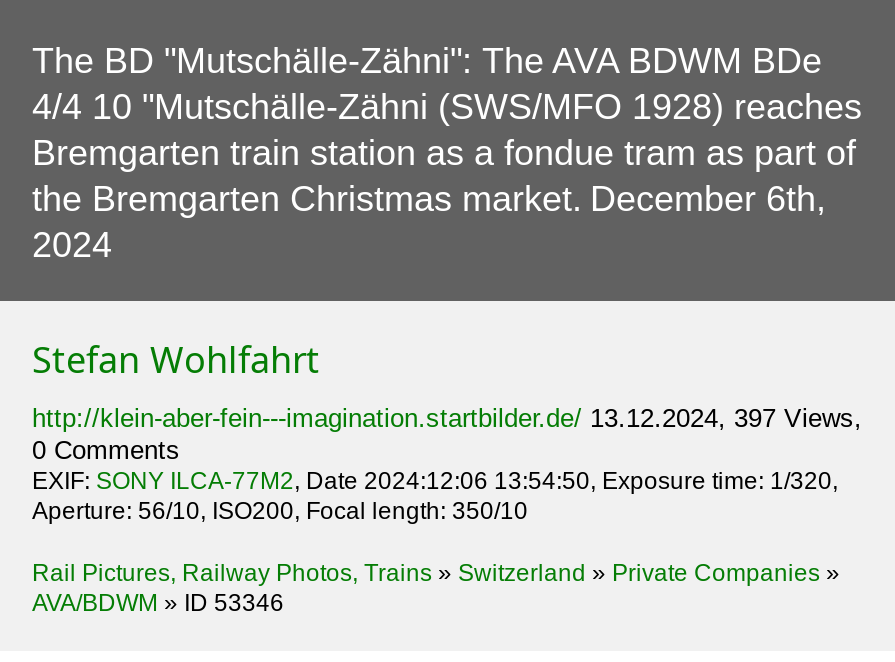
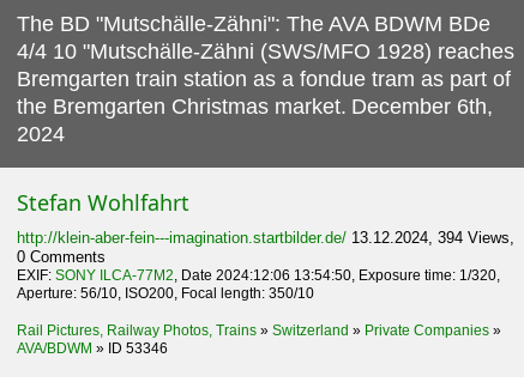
- http://klein-aber-fein---imagination.startbilder.de/ 13.12.2024, 397 Views,
+ http://klein-aber-fein---imagination.startbilder.de/ 13.12.2024, 394 Views,
